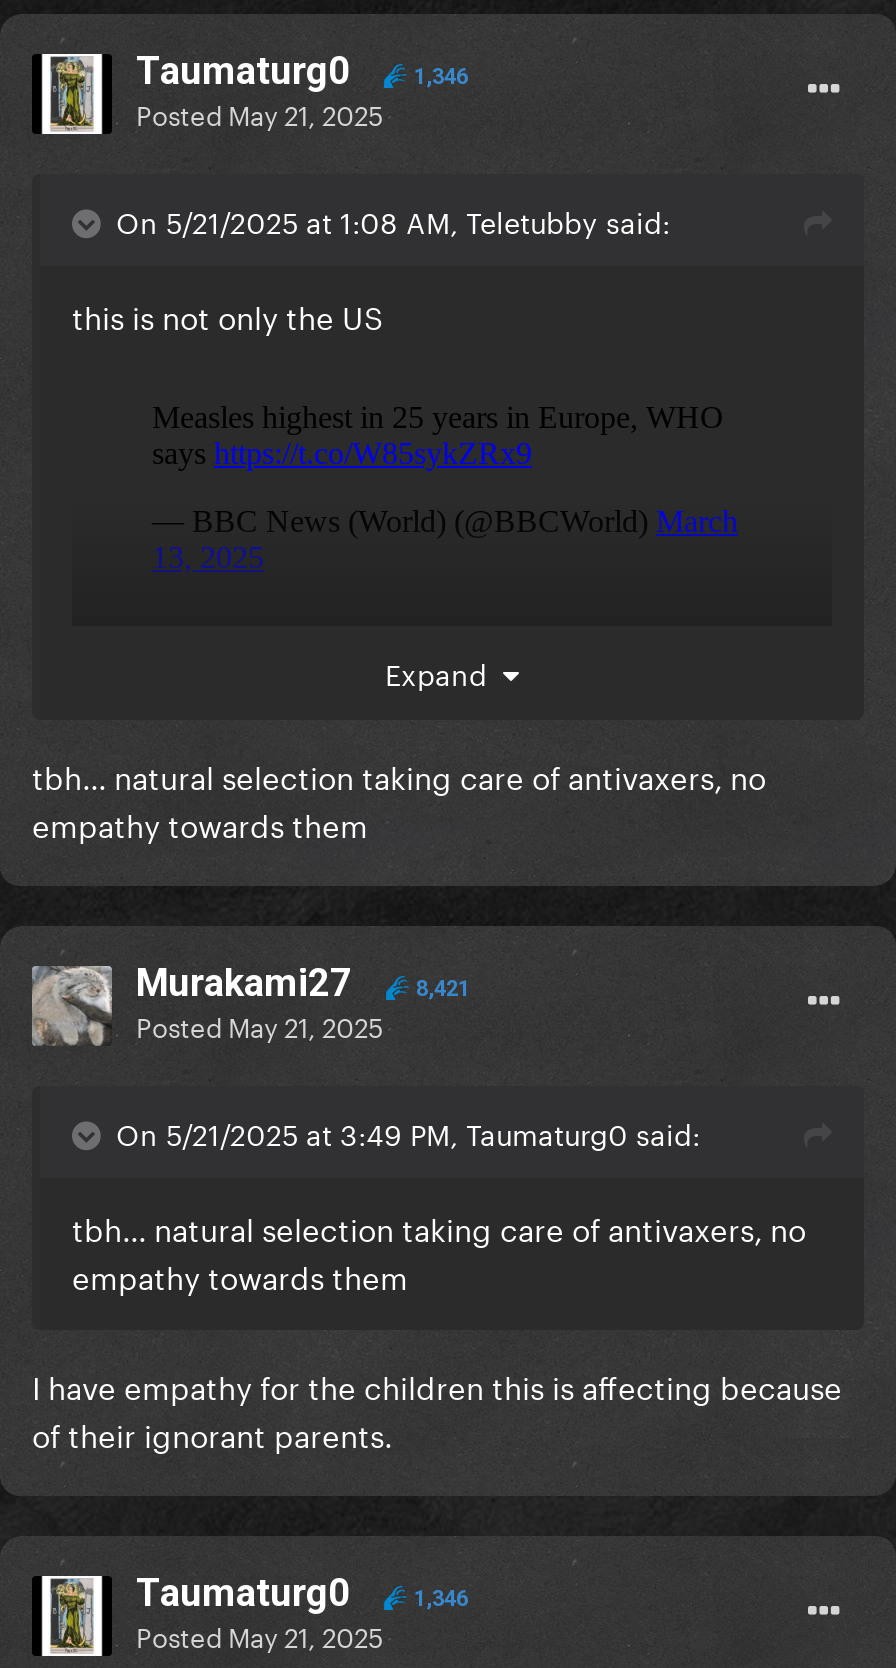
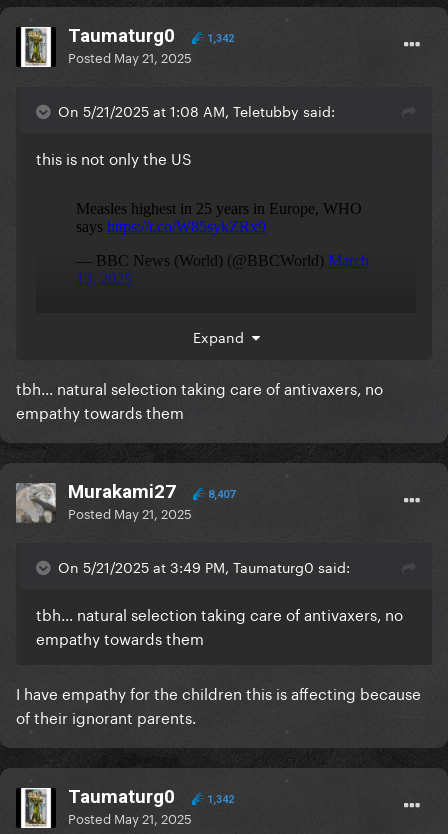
- 1,346
+ 1,342

- 8,421
+ 8,407

- 1,346
+ 1,342
